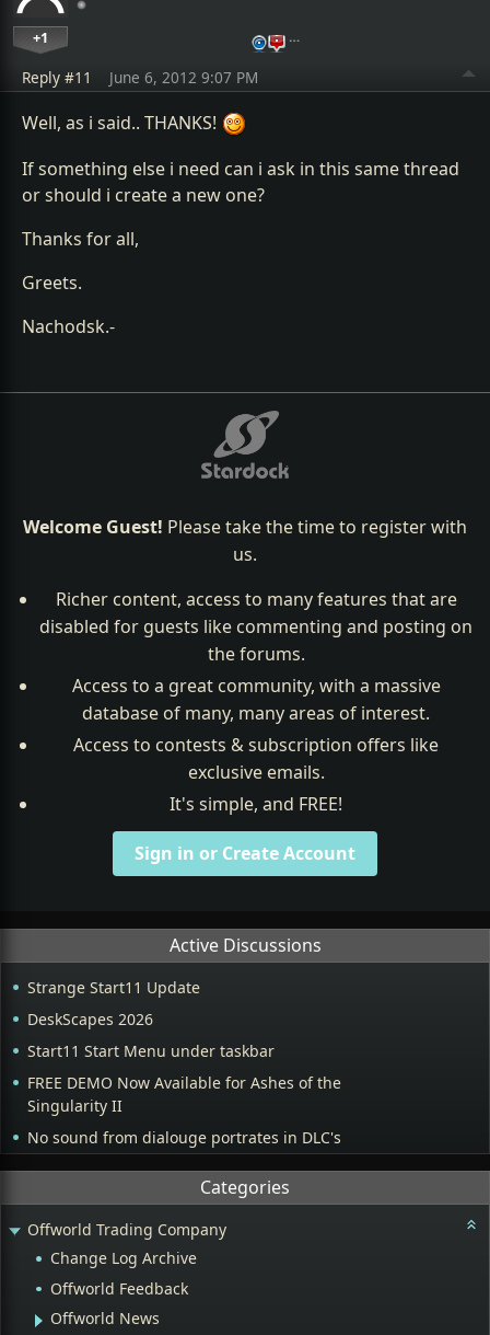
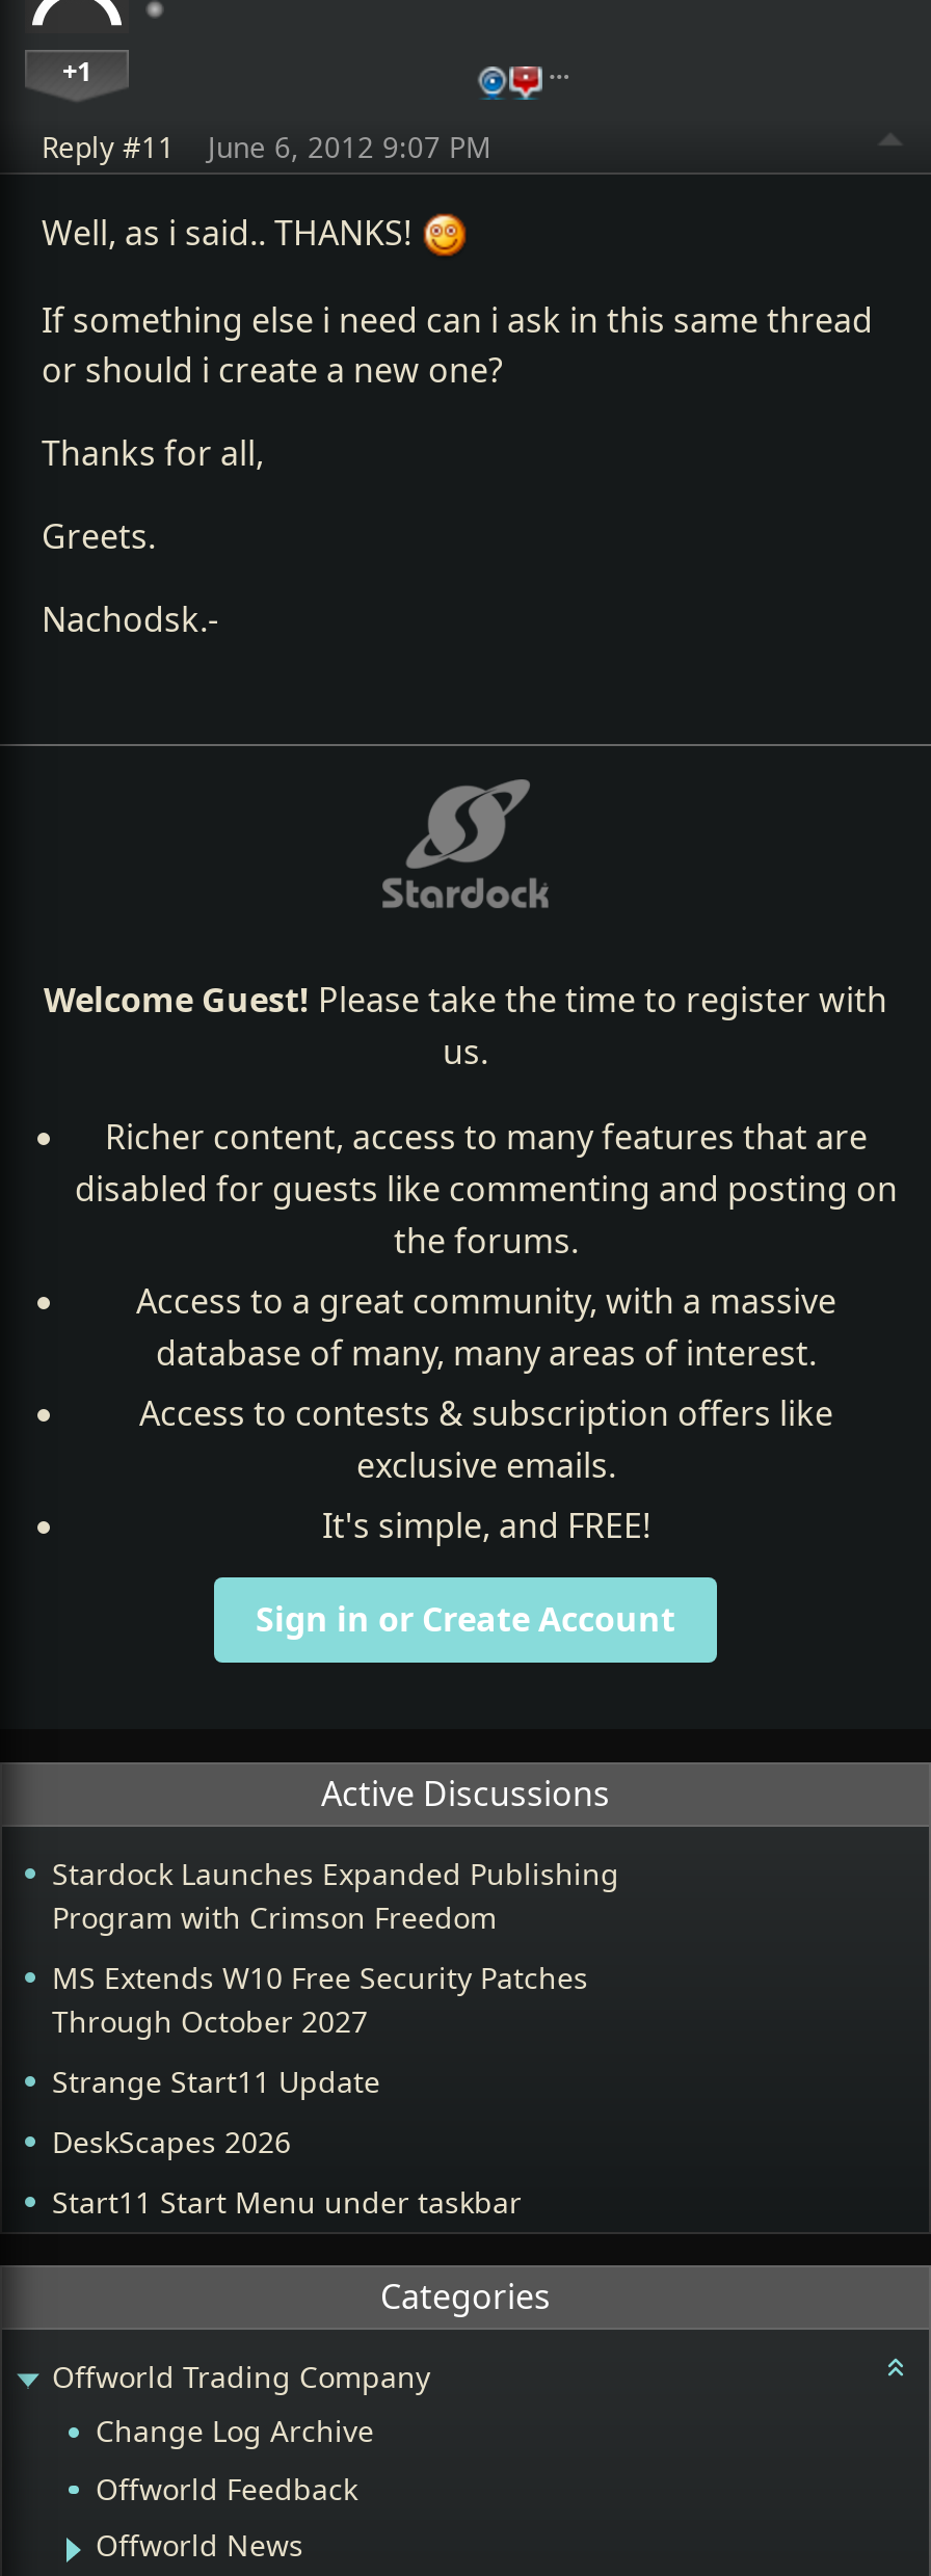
+ Stardock Launches Expanded Publishing
+ Program with Crimson Freedom
+ MS Extends W10 Free Security Patches
+ Through October 2027

moved down: Strange Start11 Update | DeskScapes 2026 | Start11 Start Menu under taskbar

- FREE DEMO Now Available for Ashes of the
- Singularity II
- No sound from dialouge portrates in DLC's
